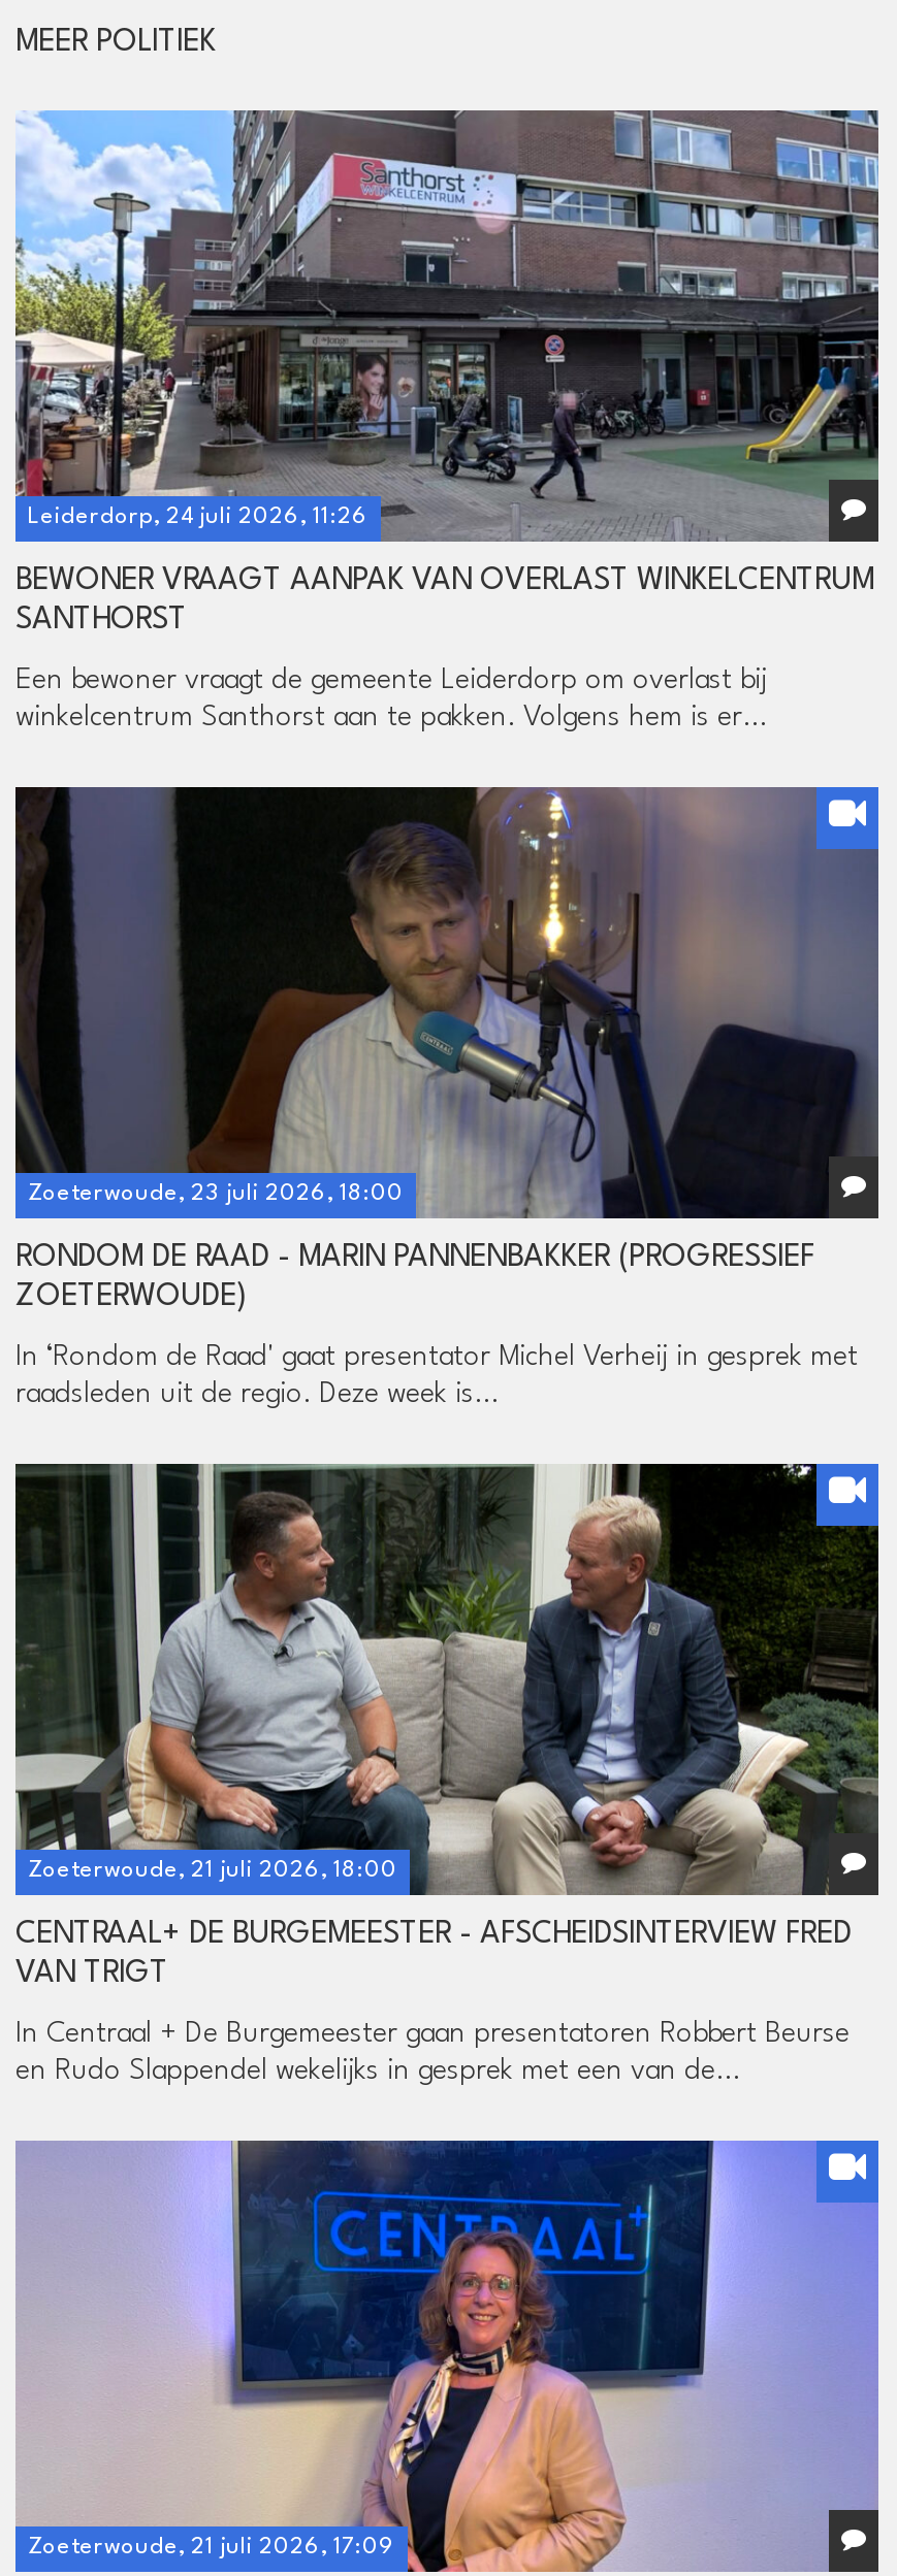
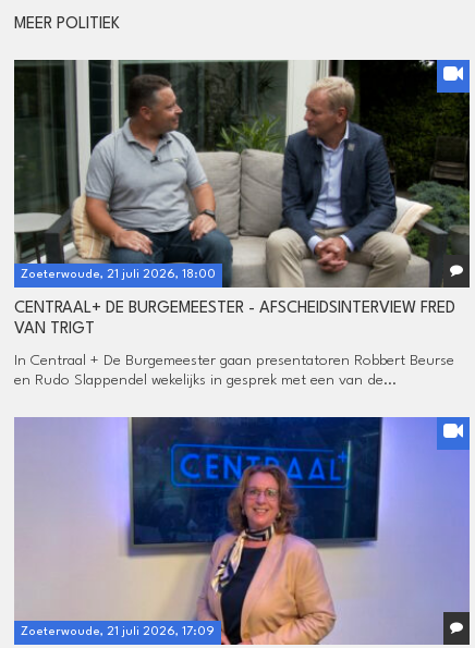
- [image]
- Leiderdorp, 24 juli 2026, 11:26
- BEWONER VRAAGT AANPAK VAN OVERLAST WINKELCENTRUM
- SANTHORST
- Een bewoner vraagt de gemeente Leiderdorp om overlast bij
- winkelcentrum Santhorst aan te pakken. Volgens hem is er...

- [image]
- Zoeterwoude, 23 juli 2026, 18:00
- RONDOM DE RAAD - MARIN PANNENBAKKER (PROGRESSIEF
- ZOETERWOUDE)
- In ‘Rondom de Raad' gaat presentator Michel Verheij in gesprek met
- raadsleden uit de regio. Deze week is...
